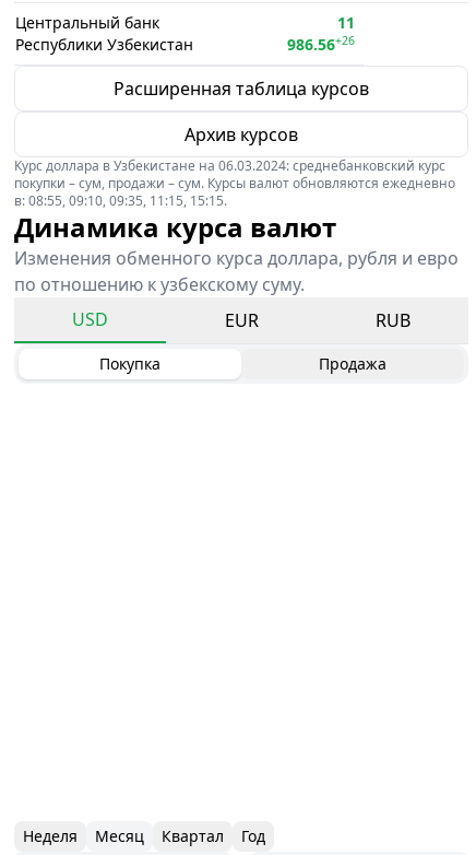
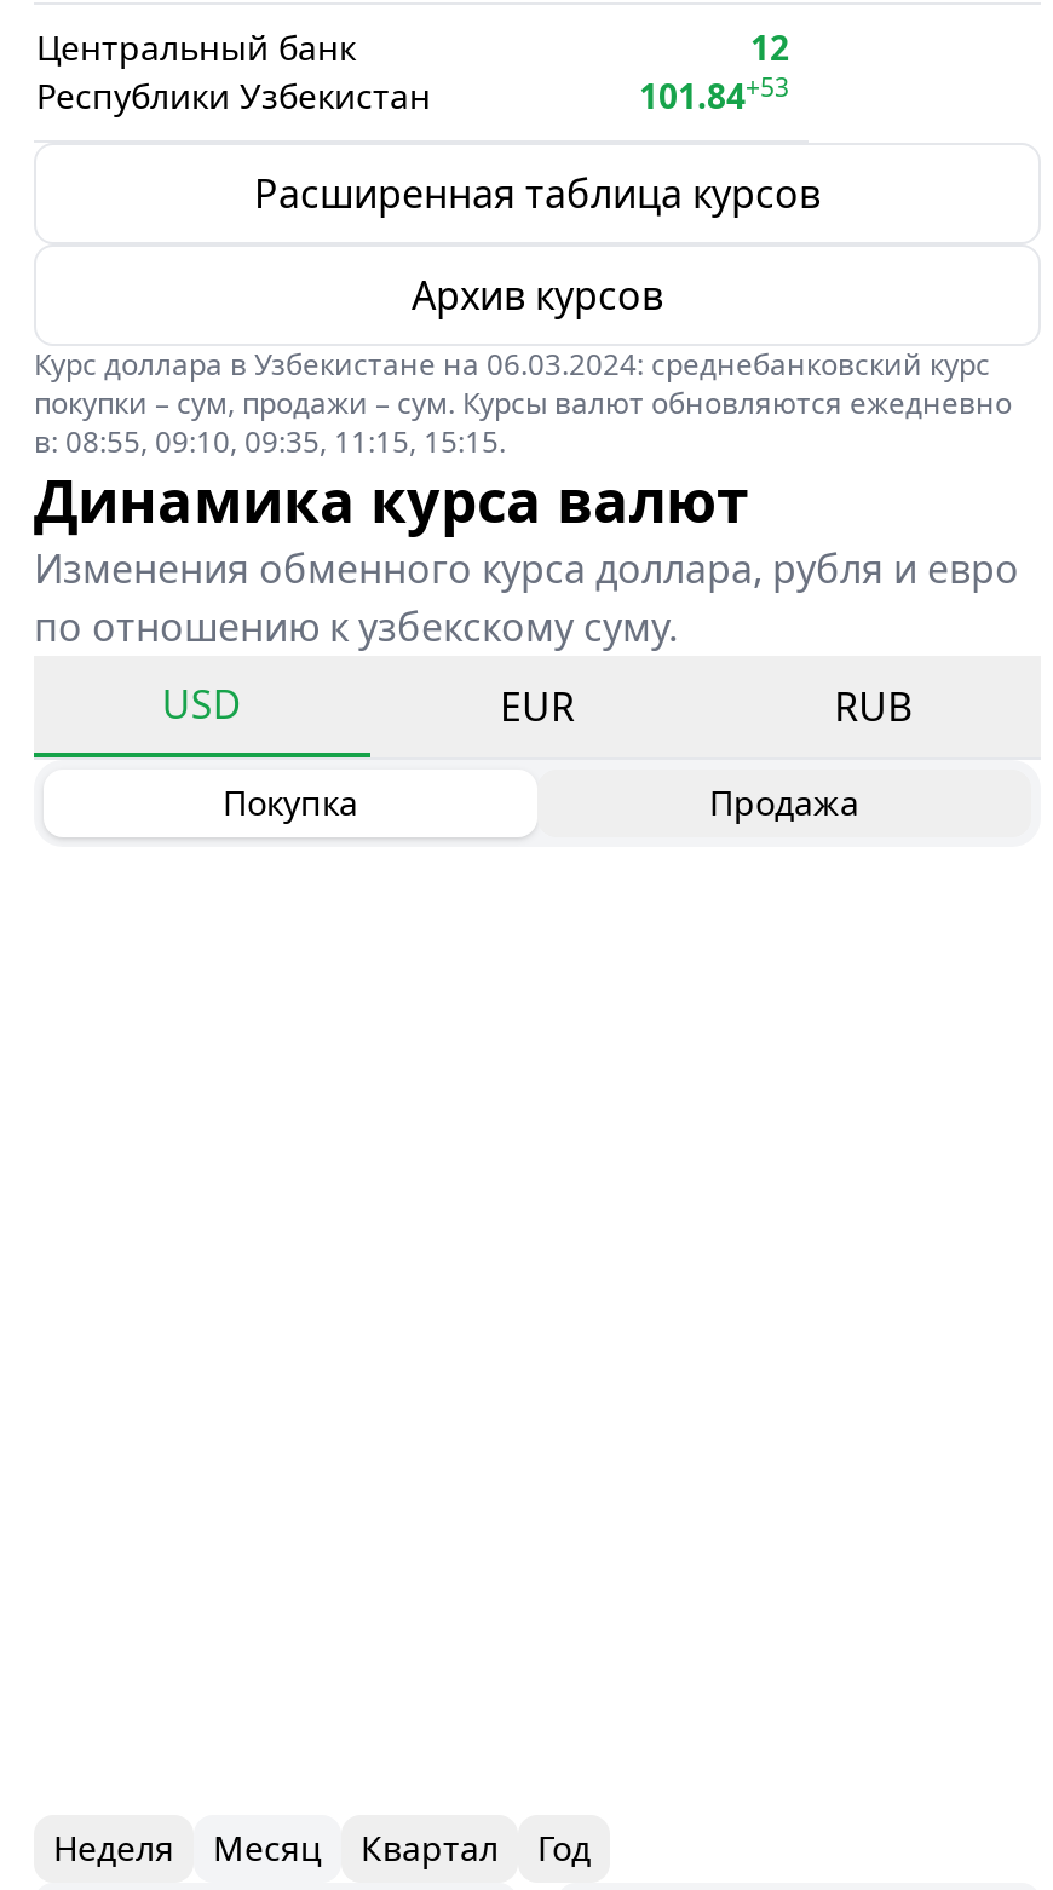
- 11
+ 12

- 986.56+26
+ 101.84+53
